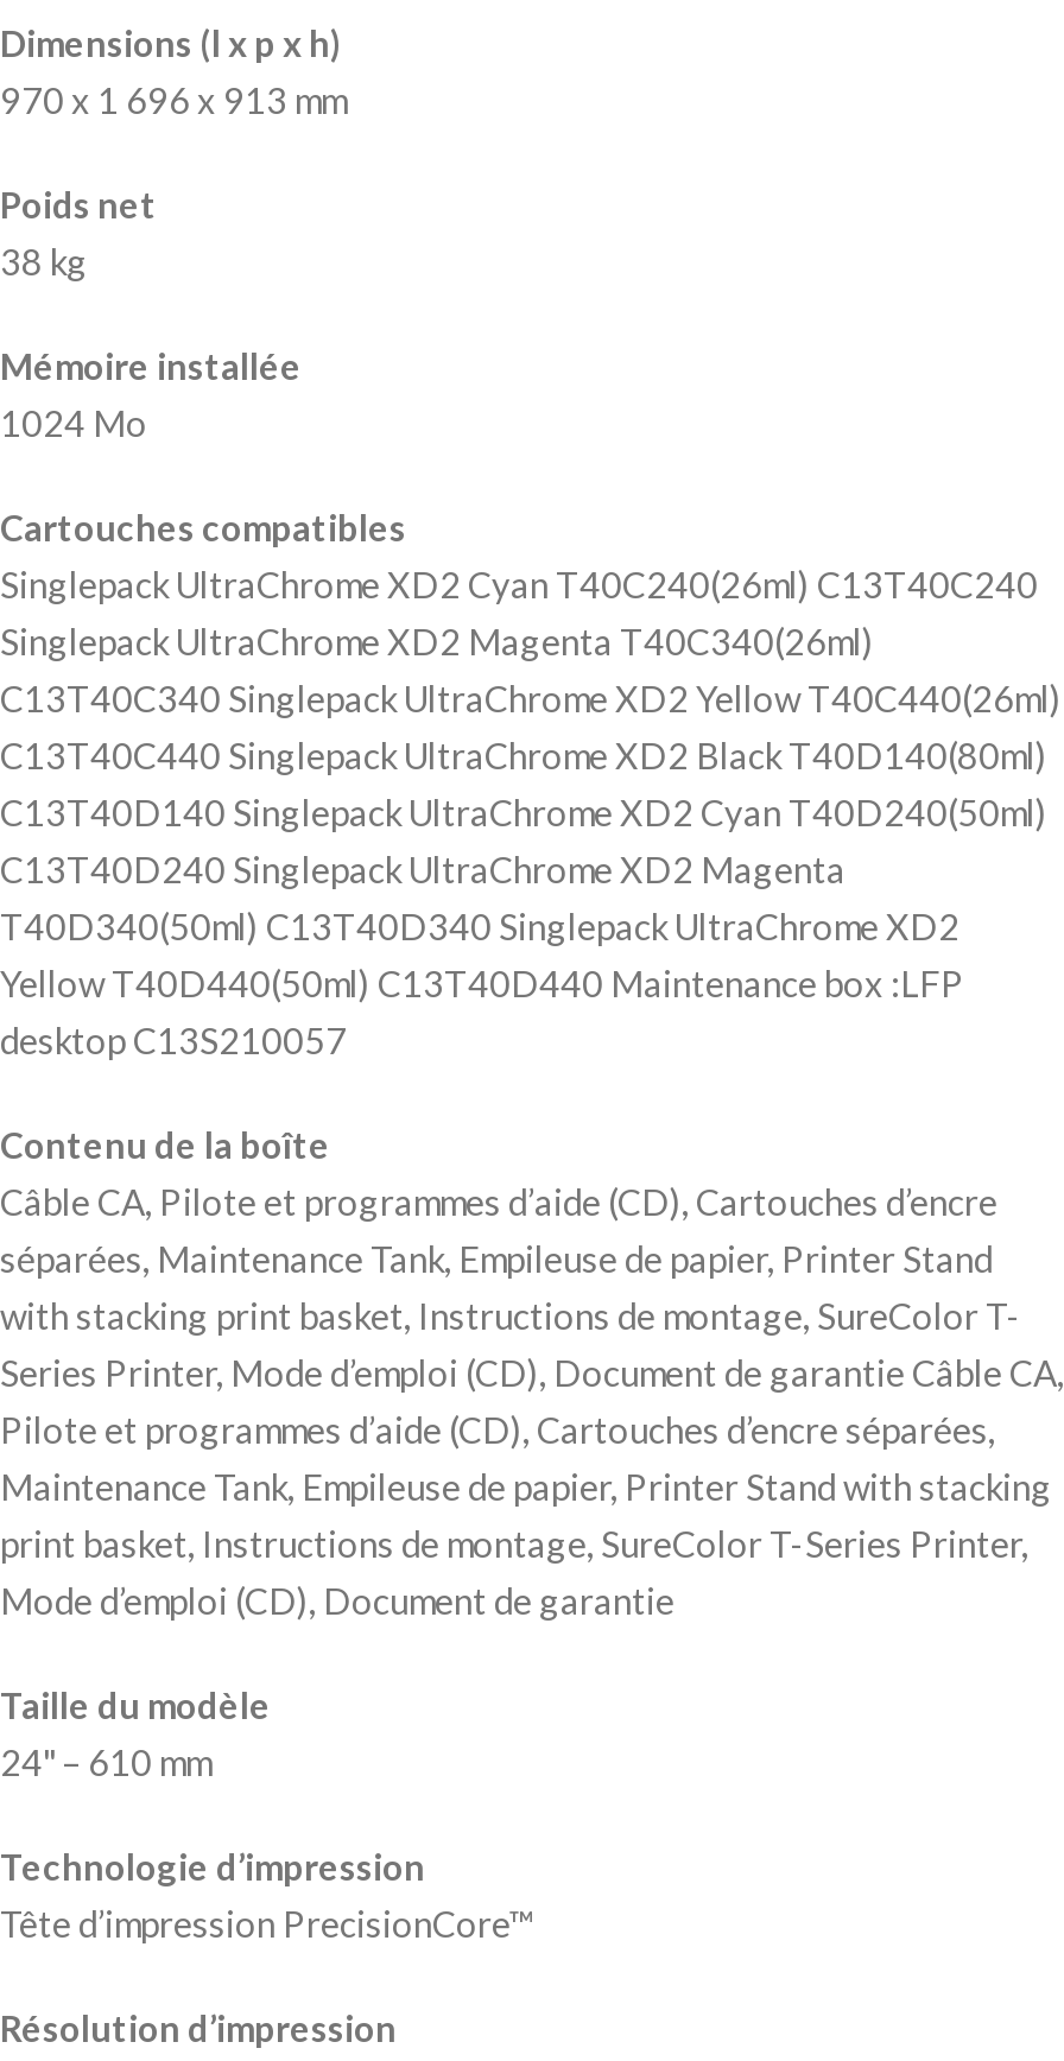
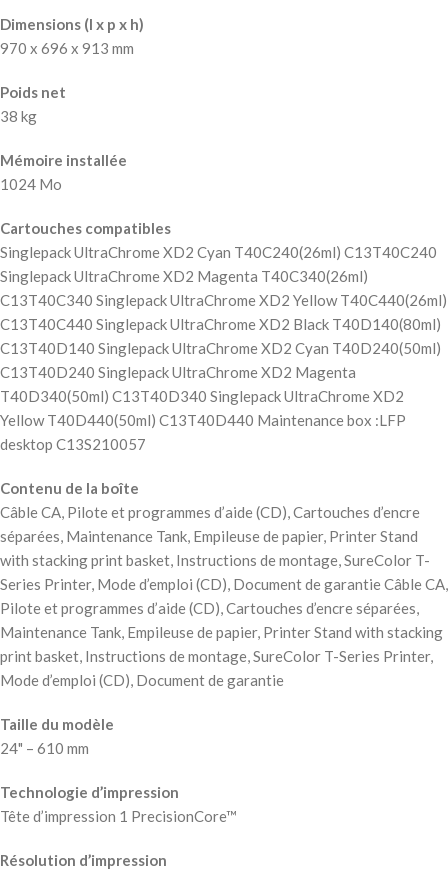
- 970 x 1 696 x 913 mm
+ 970 x 696 x 913 mm

- Tête d’impression PrecisionCore™
+ Tête d’impression 1 PrecisionCore™
